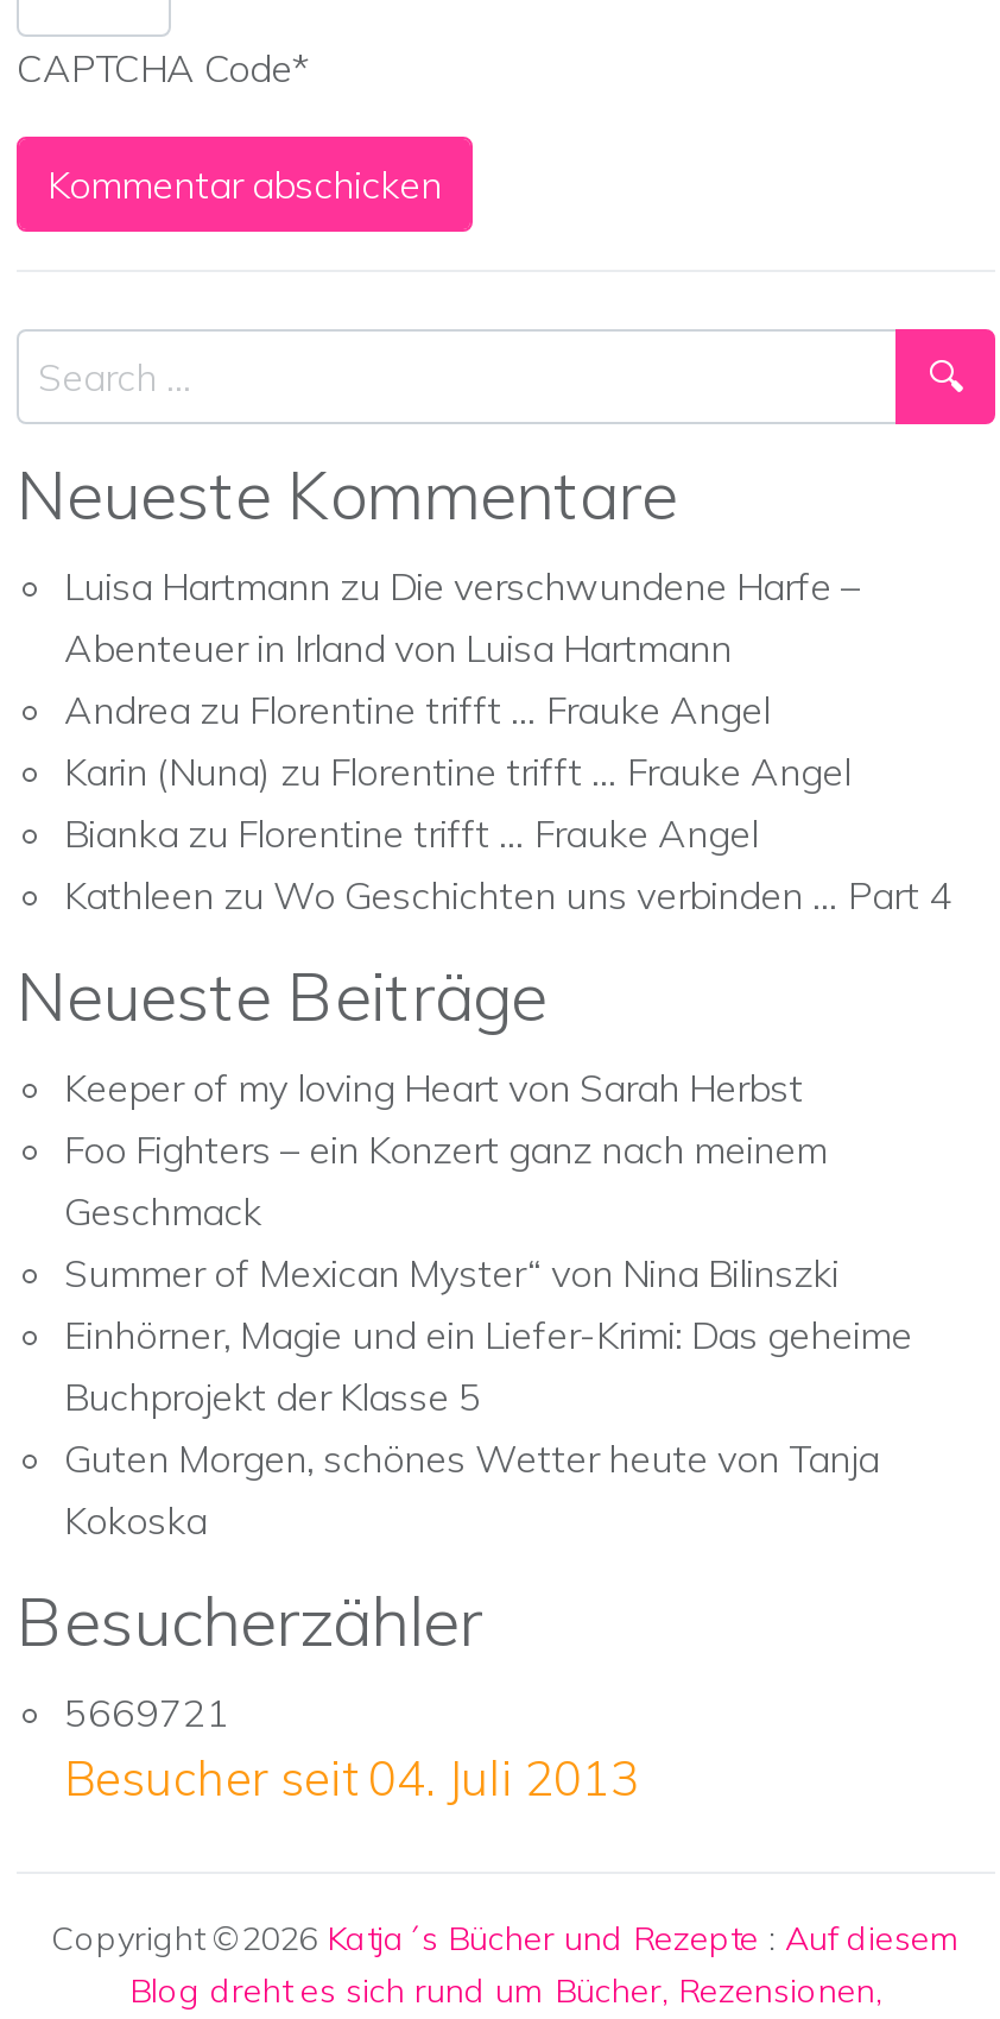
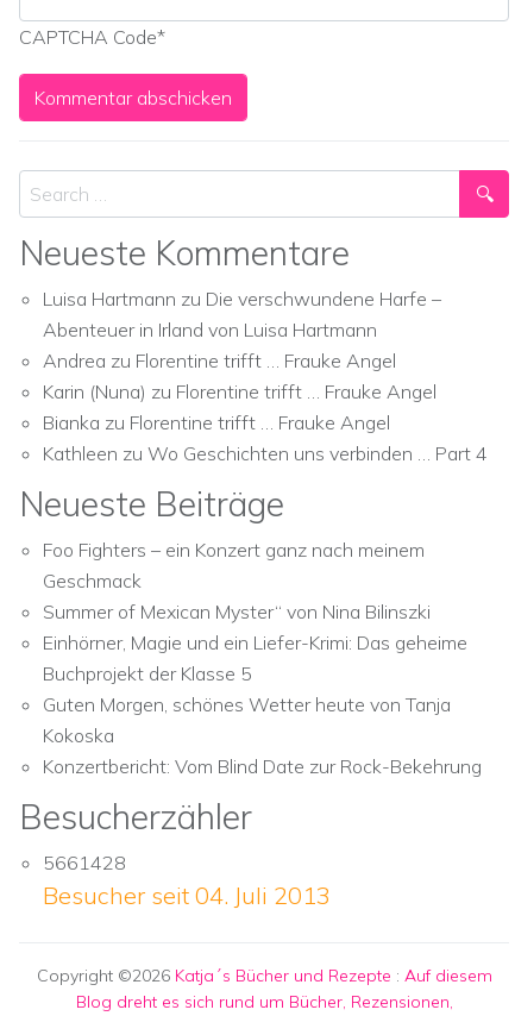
- Keeper of my loving Heart von Sarah Herbst

moved up: Foo Fighters – ein Konzert ganz nach meinem | Geschmack | Summer of Mexican Myster“ von Nina Bilinszki | Einhörner, Magie und ein Liefer-Krimi: Das geheime | Buchprojekt der Klasse 5 | Guten Morgen, schönes Wetter heute von Tanja | Kokoska

+ Konzertbericht: Vom Blind Date zur Rock-Bekehrung

- 5669721
+ 5661428
